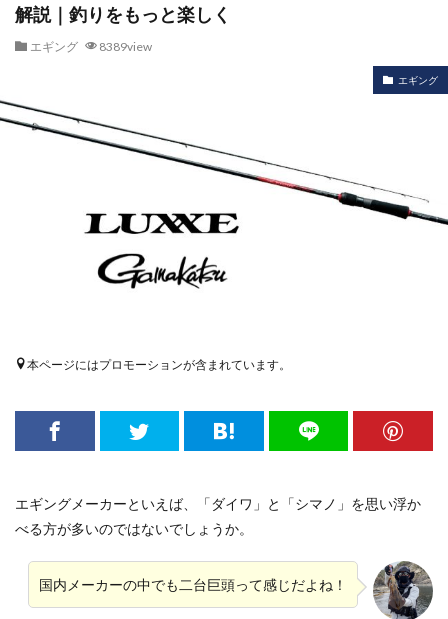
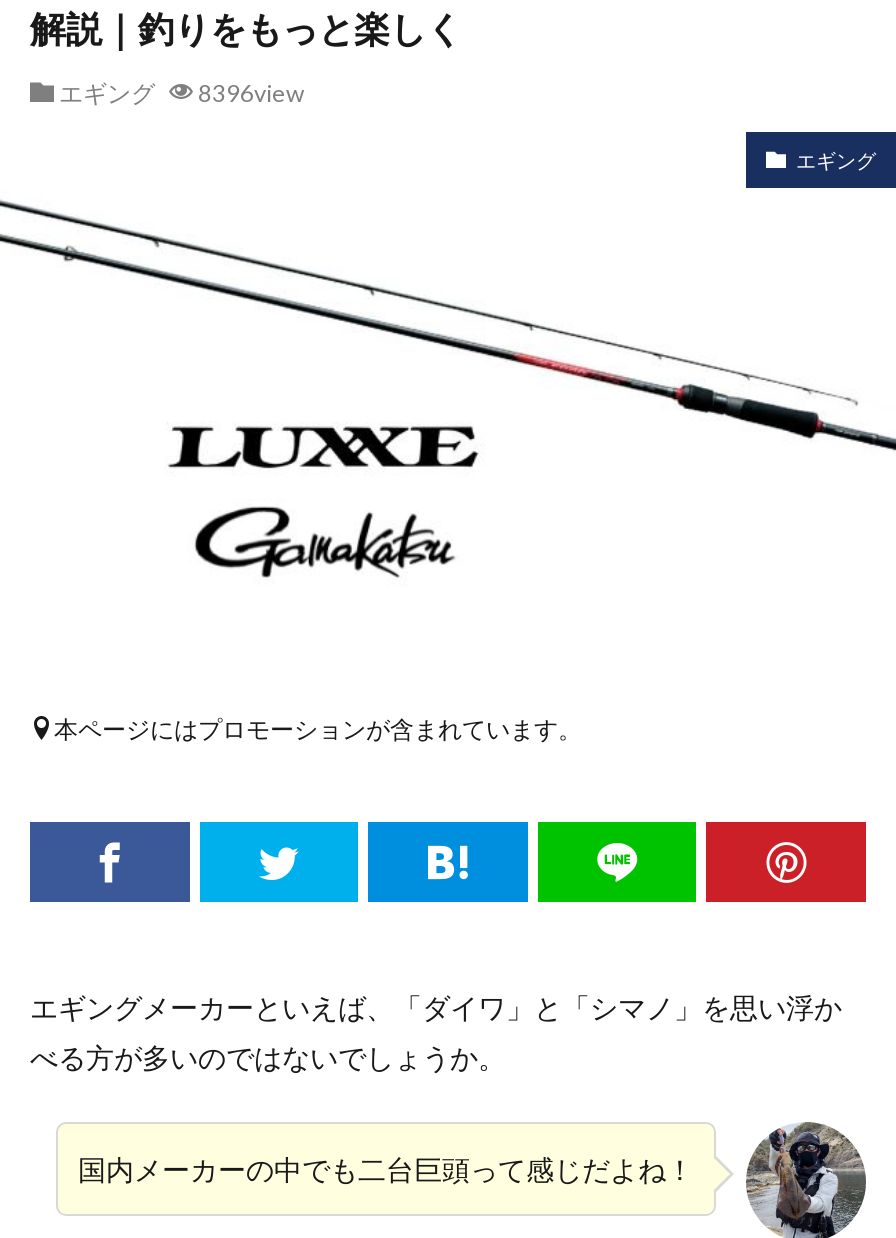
- エギング 8389view
+ エギング 8396view
